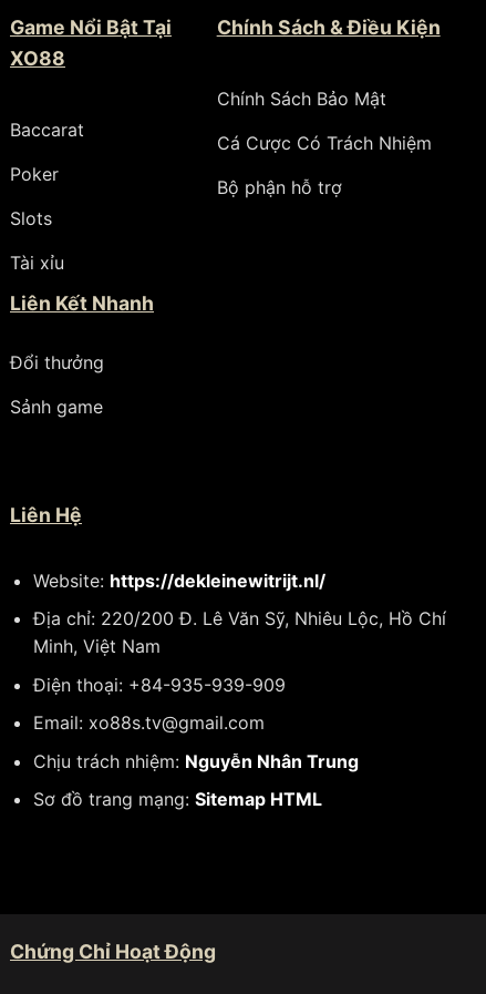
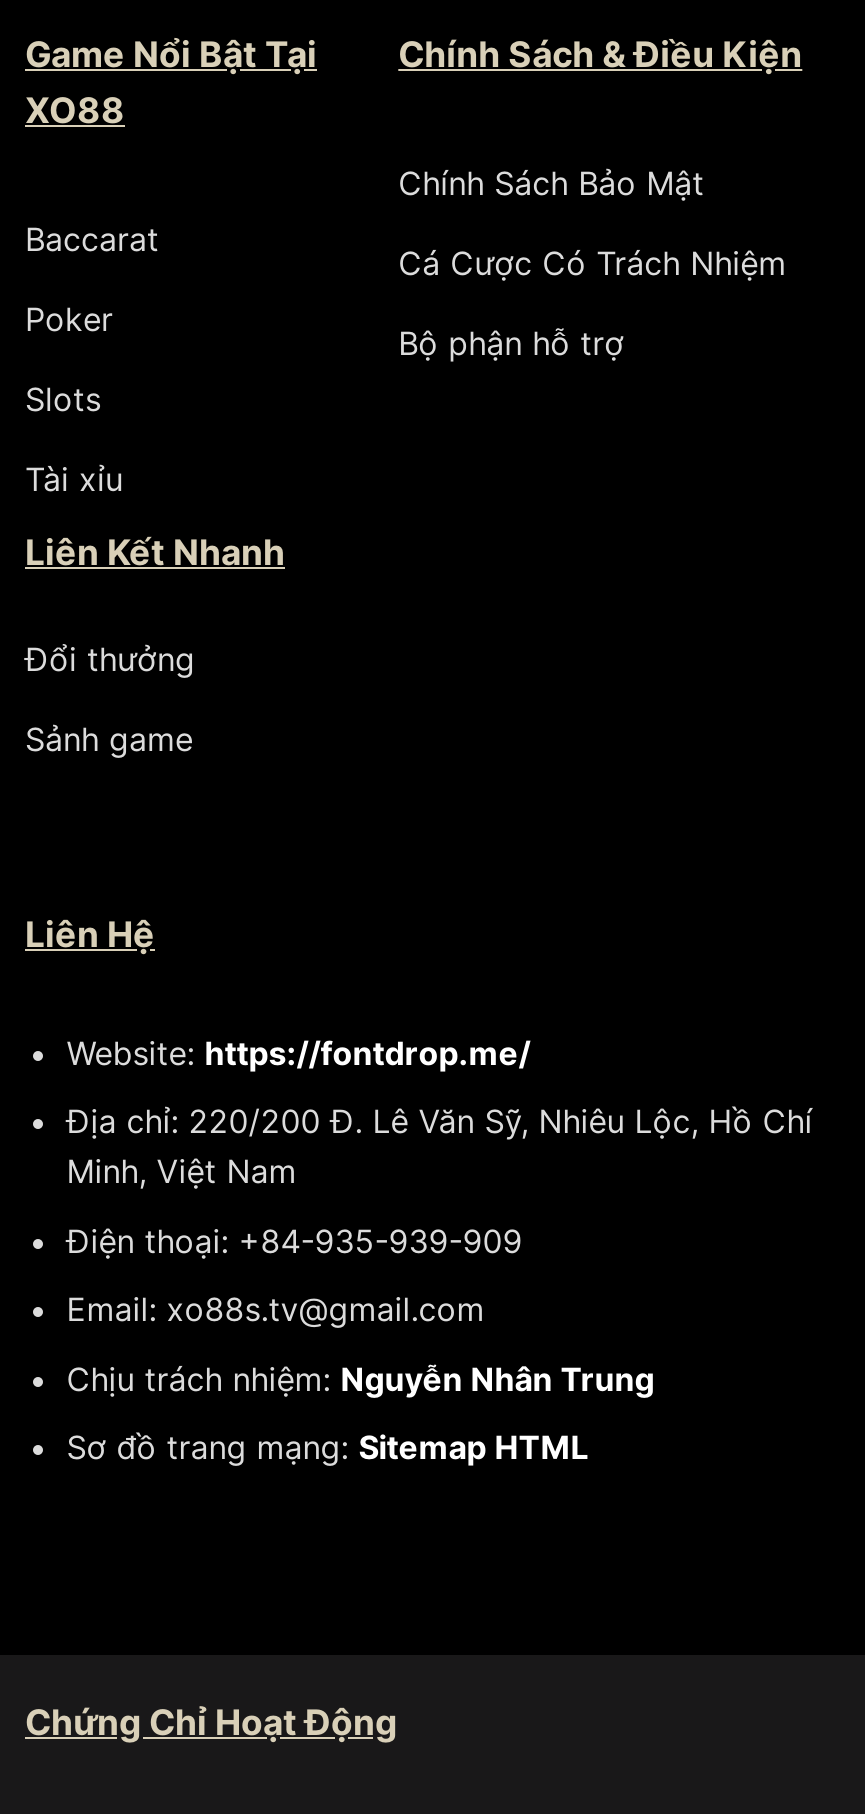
- Website: https://dekleinewitrijt.nl/
+ Website: https://fontdrop.me/
